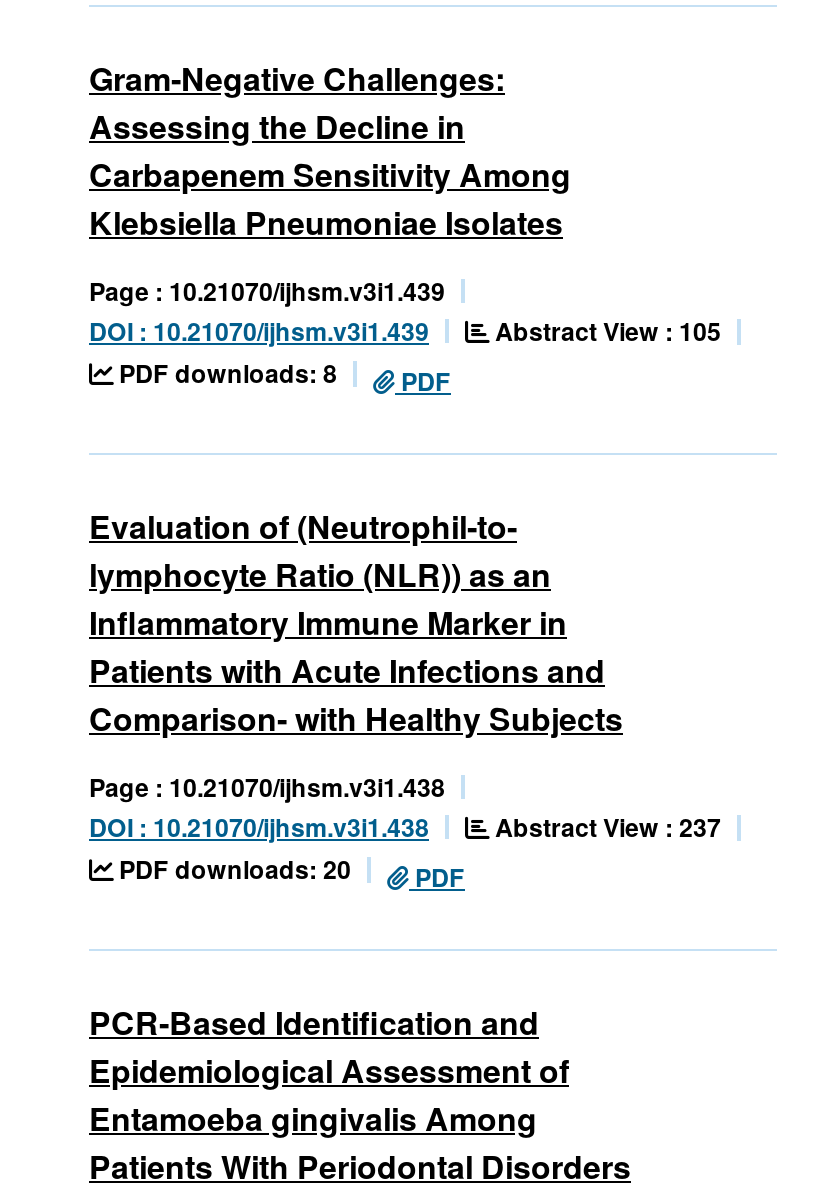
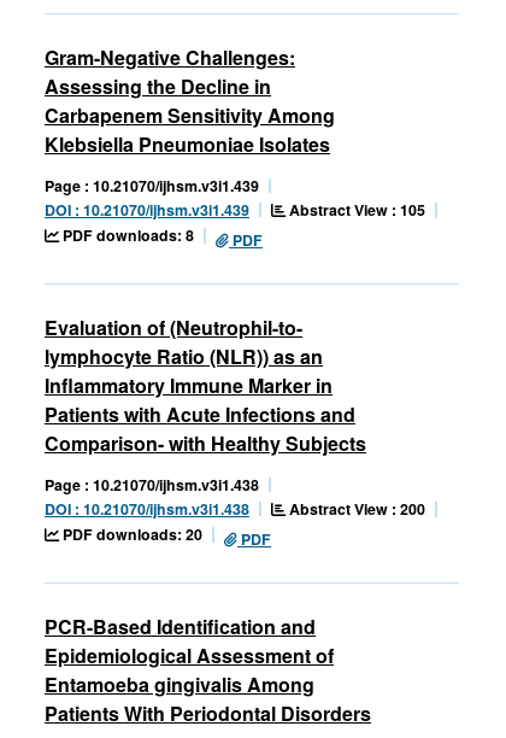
- Abstract View : 237
+ Abstract View : 200
